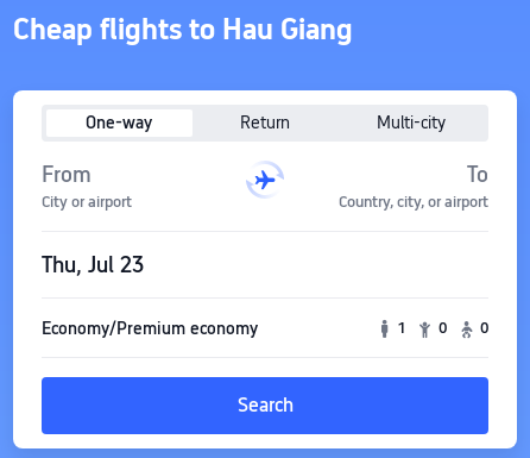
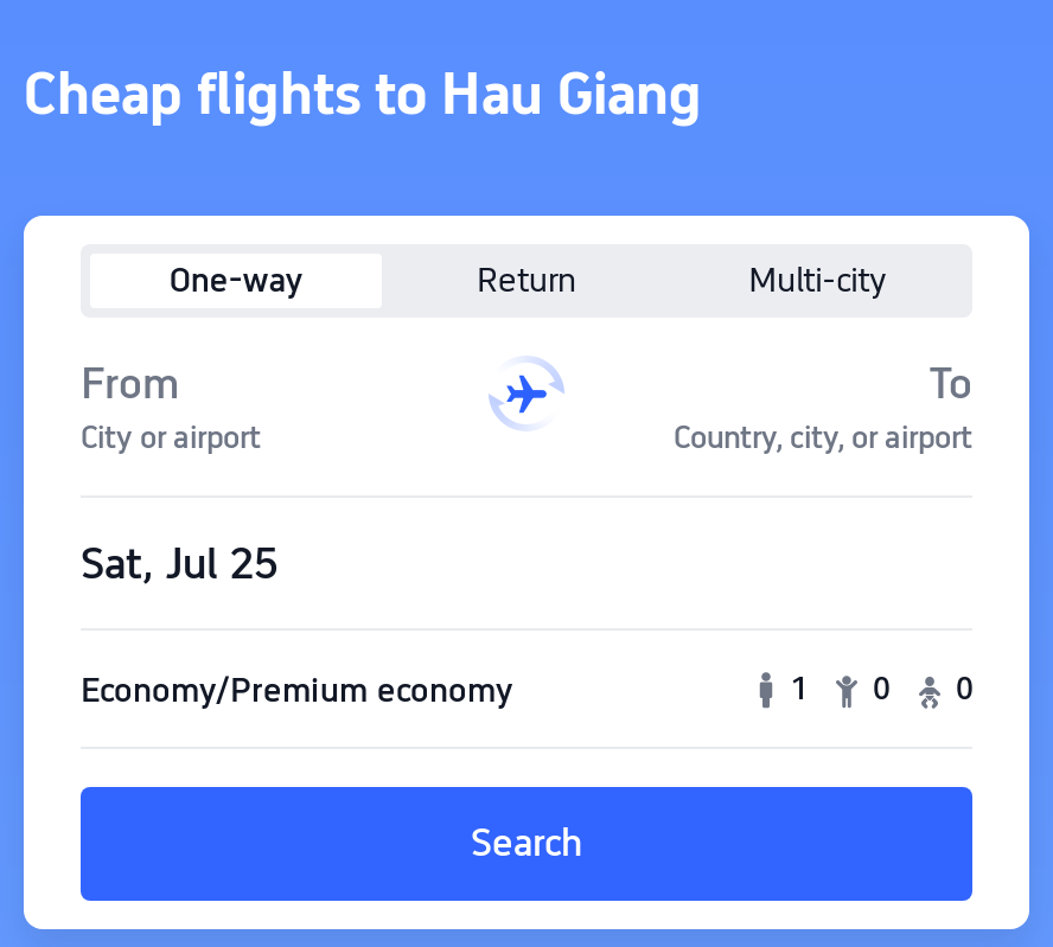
- Thu, Jul 23
+ Sat, Jul 25
